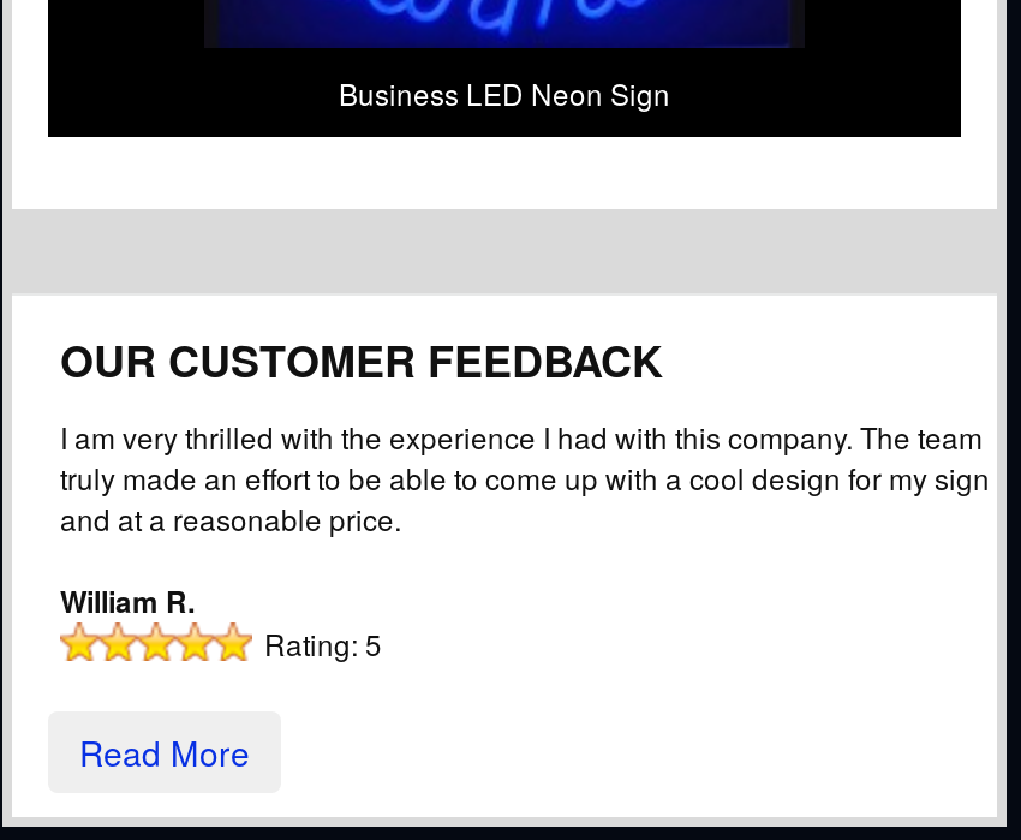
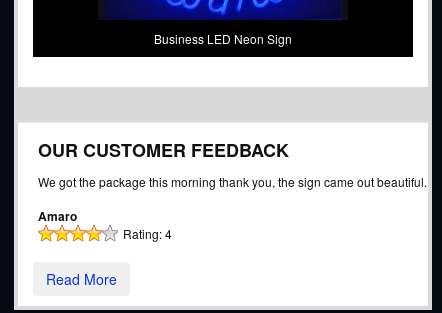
- I am very thrilled with the experience I had with this company. The team
- truly made an effort to be able to come up with a cool design for my sign
- and at a reasonable price.
+ We got the package this morning thank you, the sign came out beautiful.

- William R.
- Rating: 5
+ Amaro
+ Rating: 4
